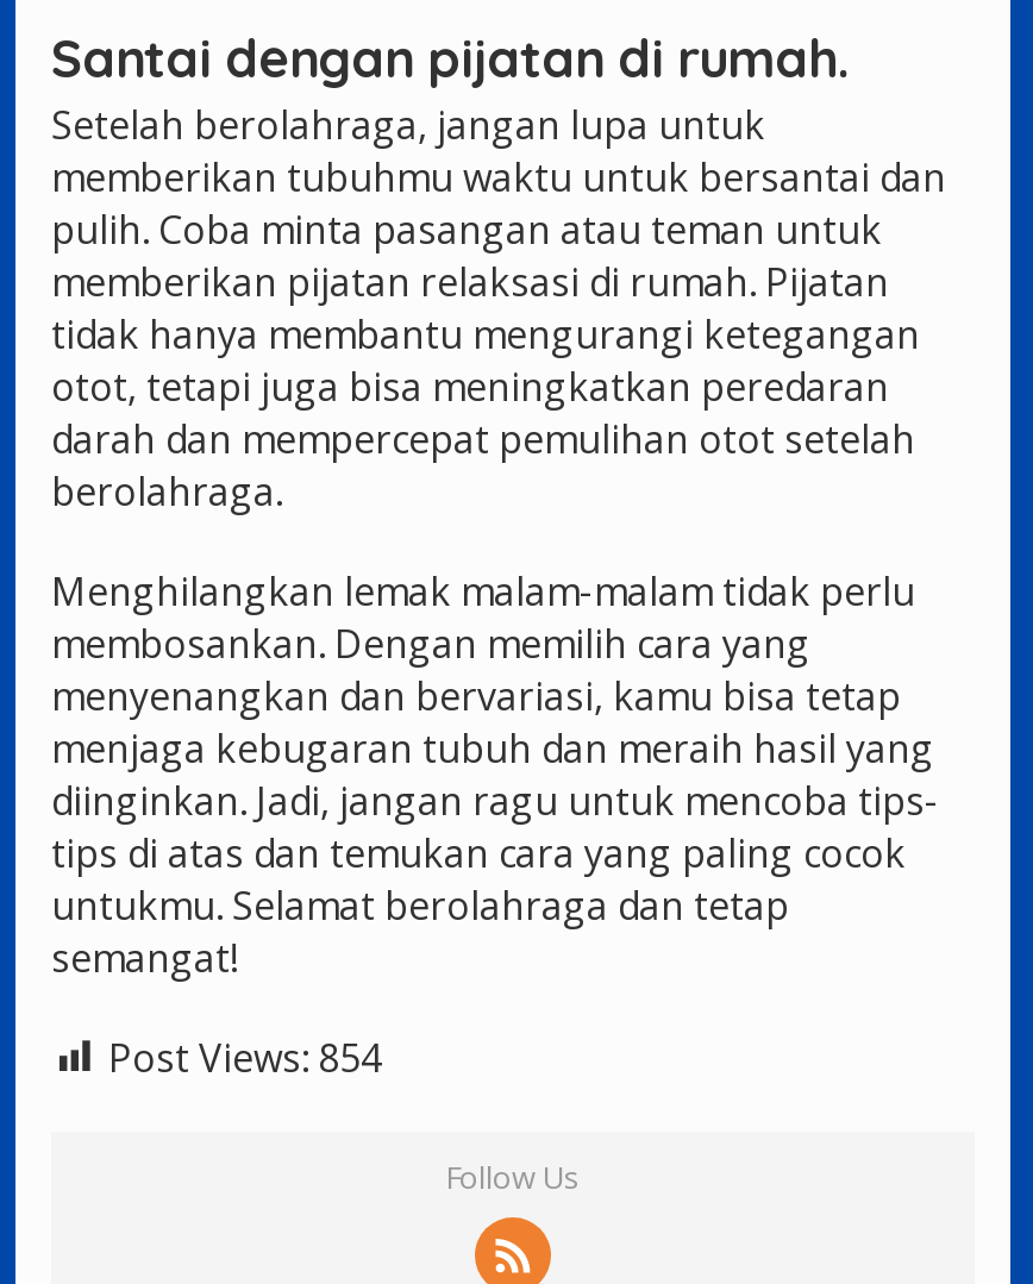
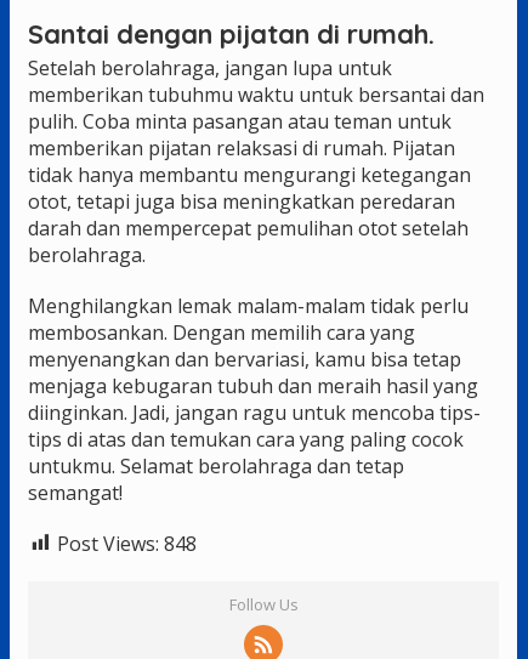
- Post Views: 854
+ Post Views: 848
